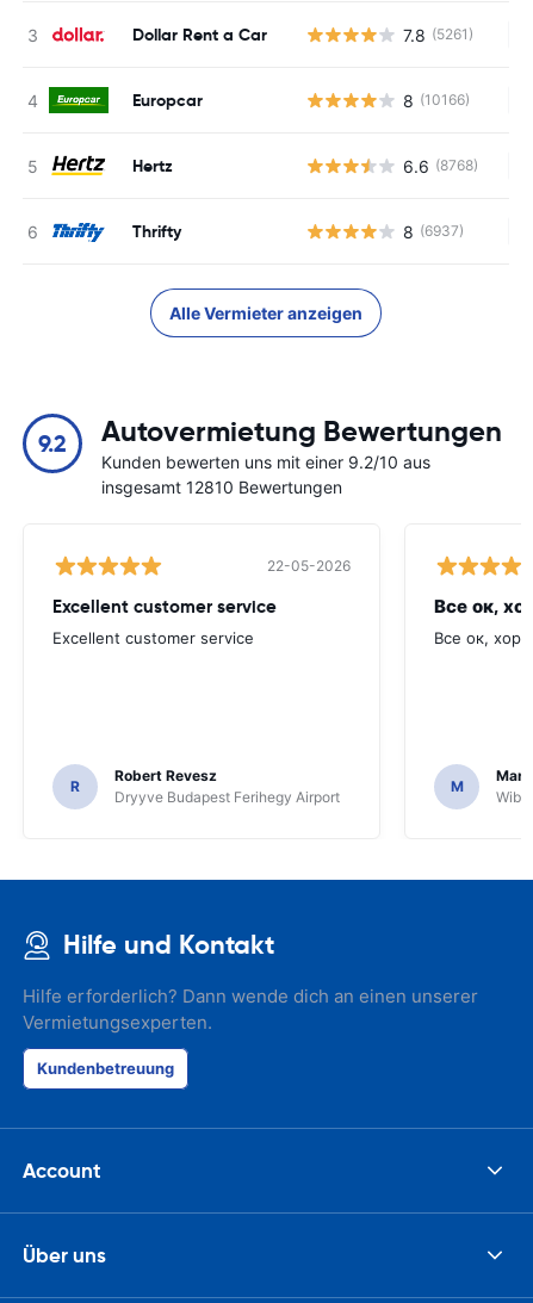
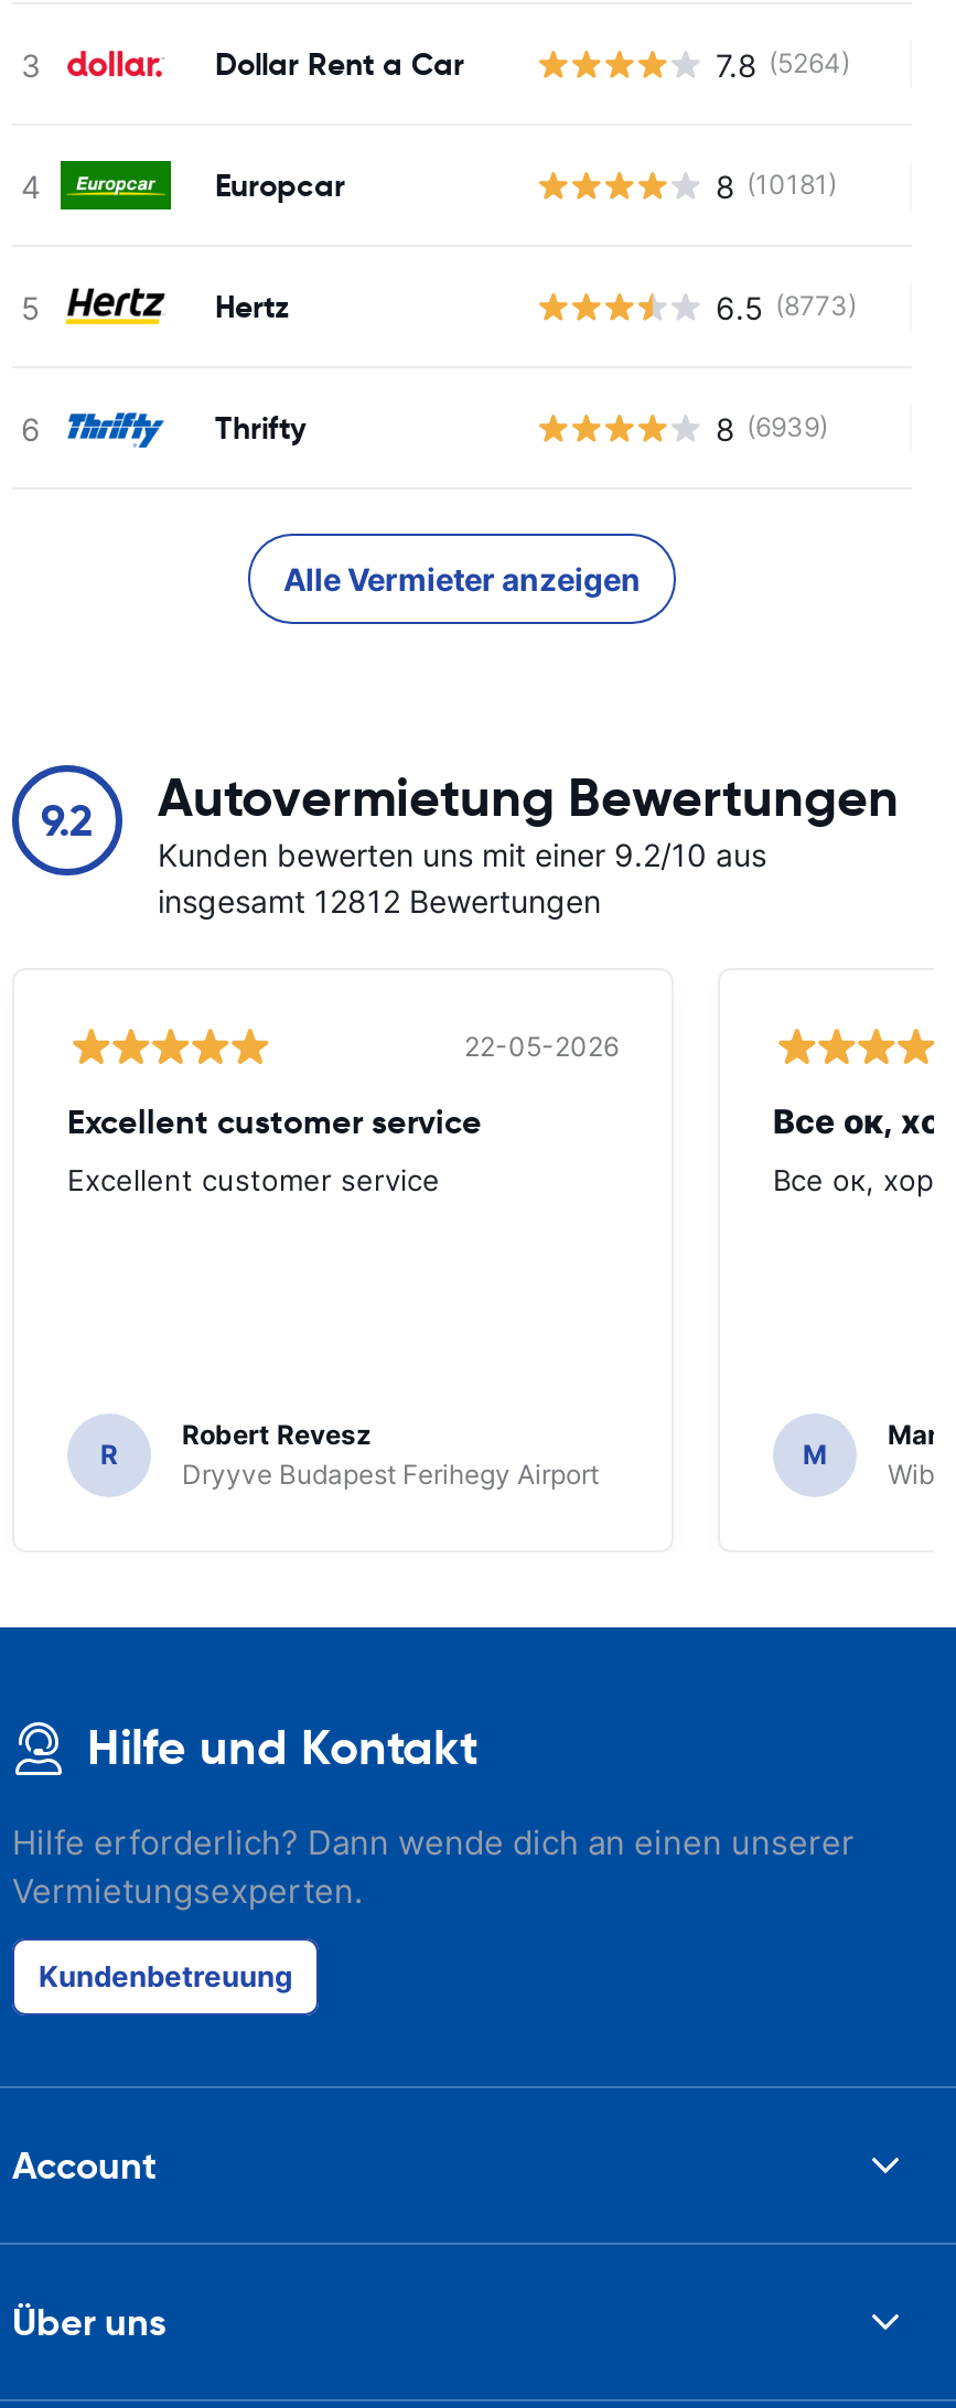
- 7.8 (5261)
+ 7.8 (5264)

- 8 (10166)
+ 8 (10181)

- 6.6 (8768)
+ 6.5 (8773)

- 8 (6937)
+ 8 (6939)

- insgesamt 12810 Bewertungen
+ insgesamt 12812 Bewertungen
